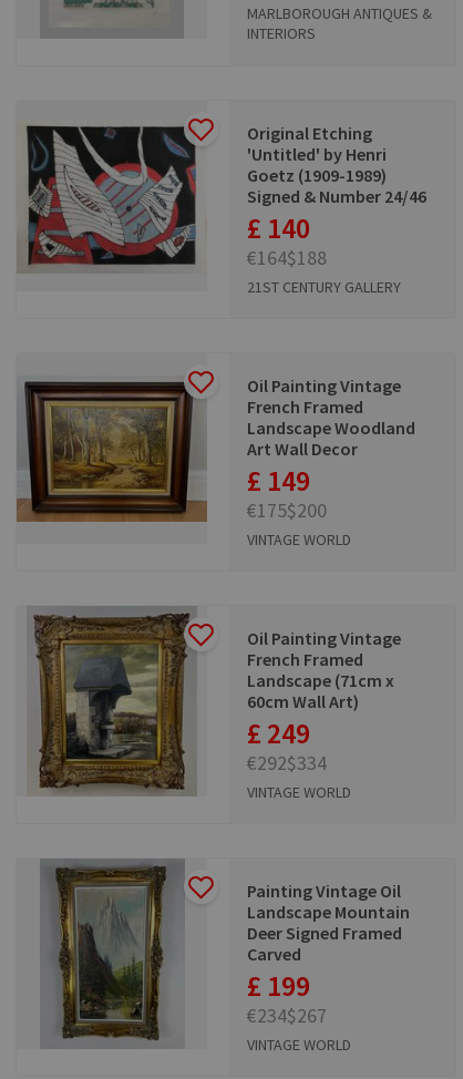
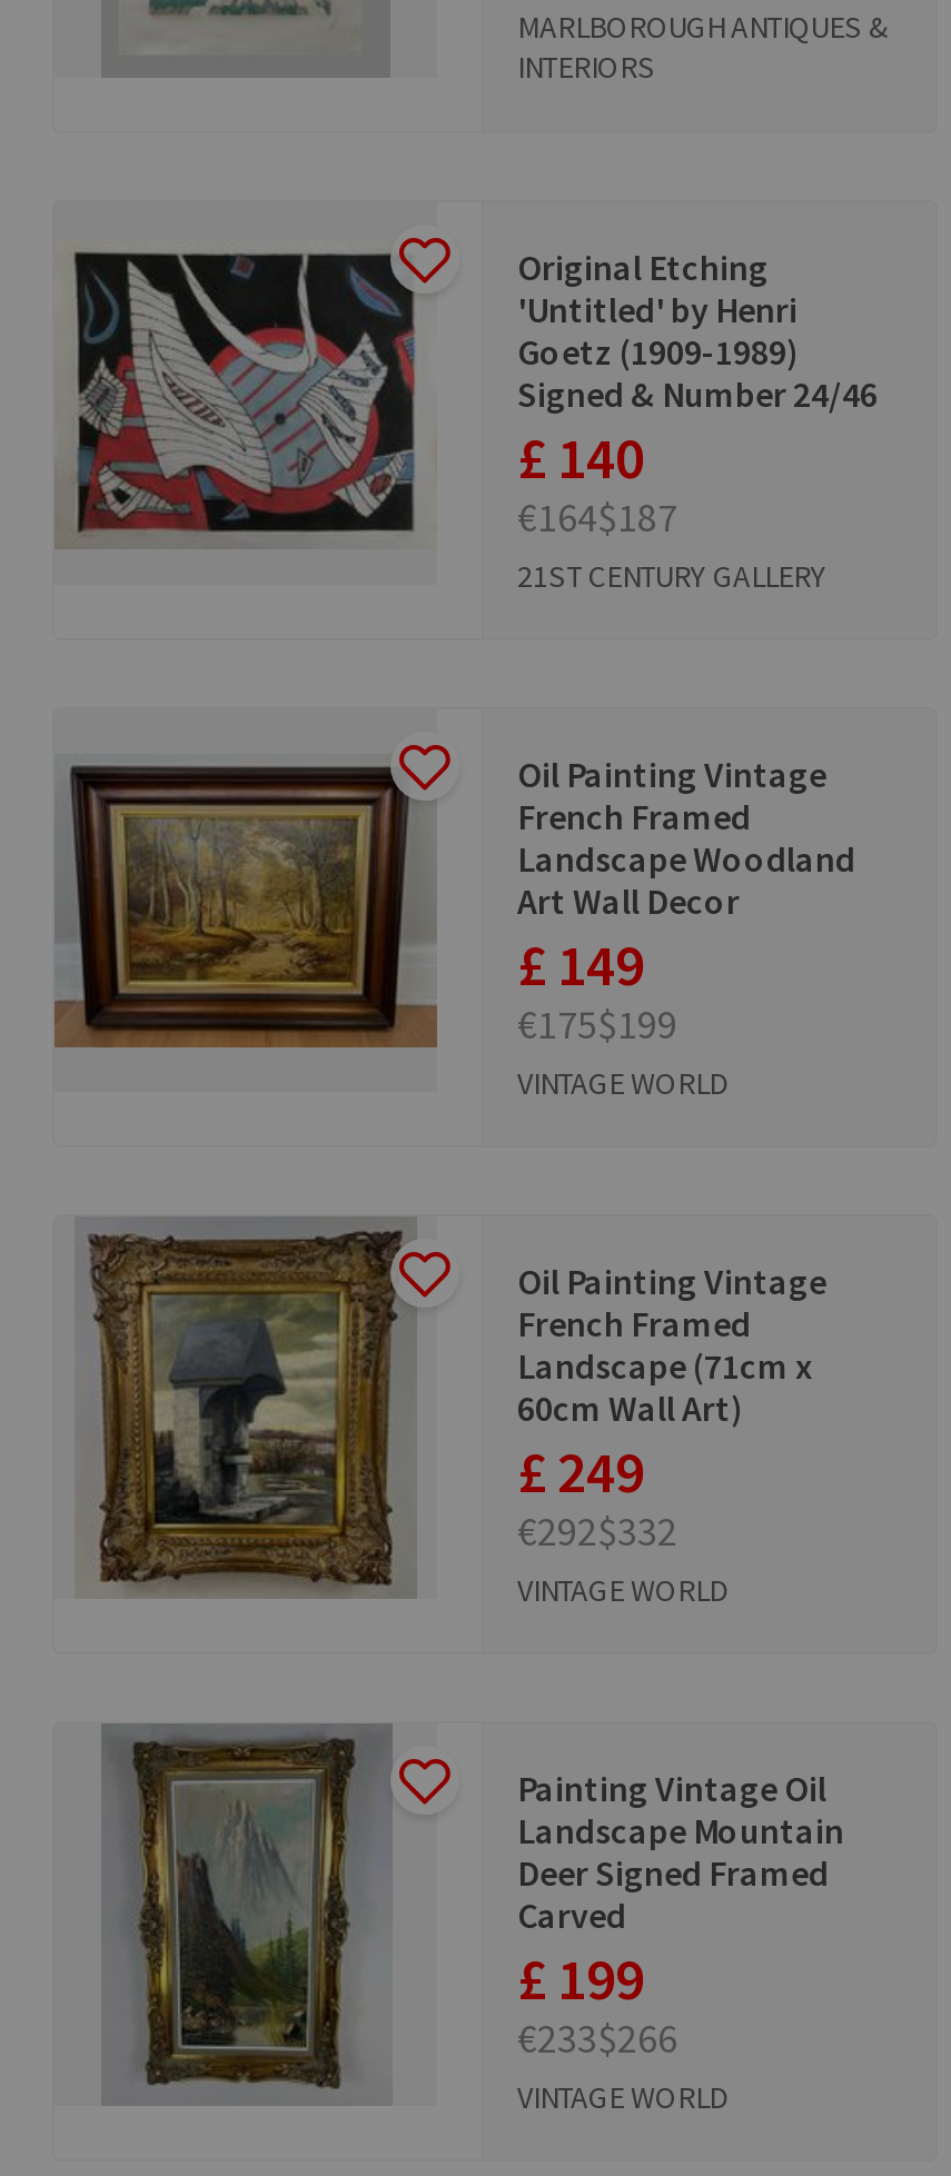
- €164$188
+ €164$187

- €175$200
+ €175$199

- €292$334
+ €292$332

- €234$267
+ €233$266
